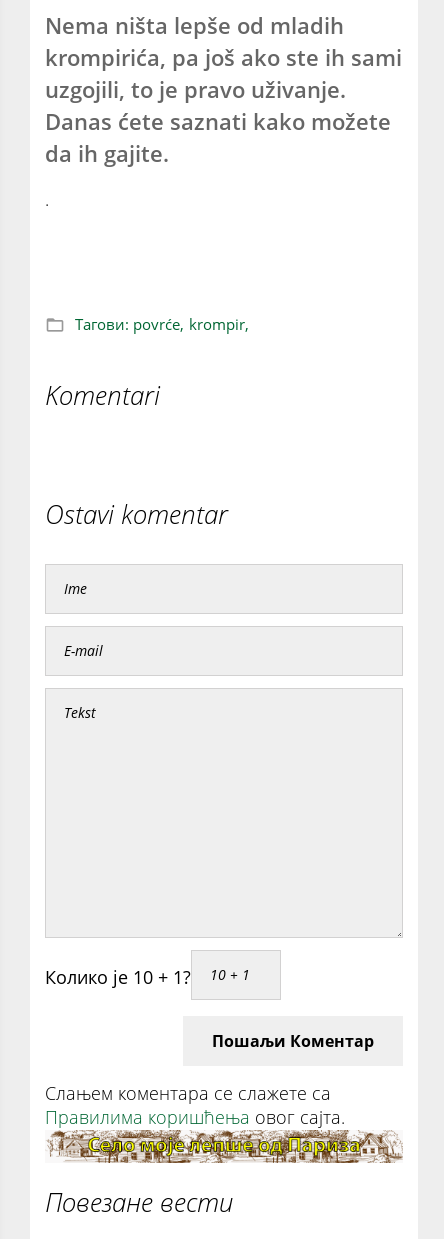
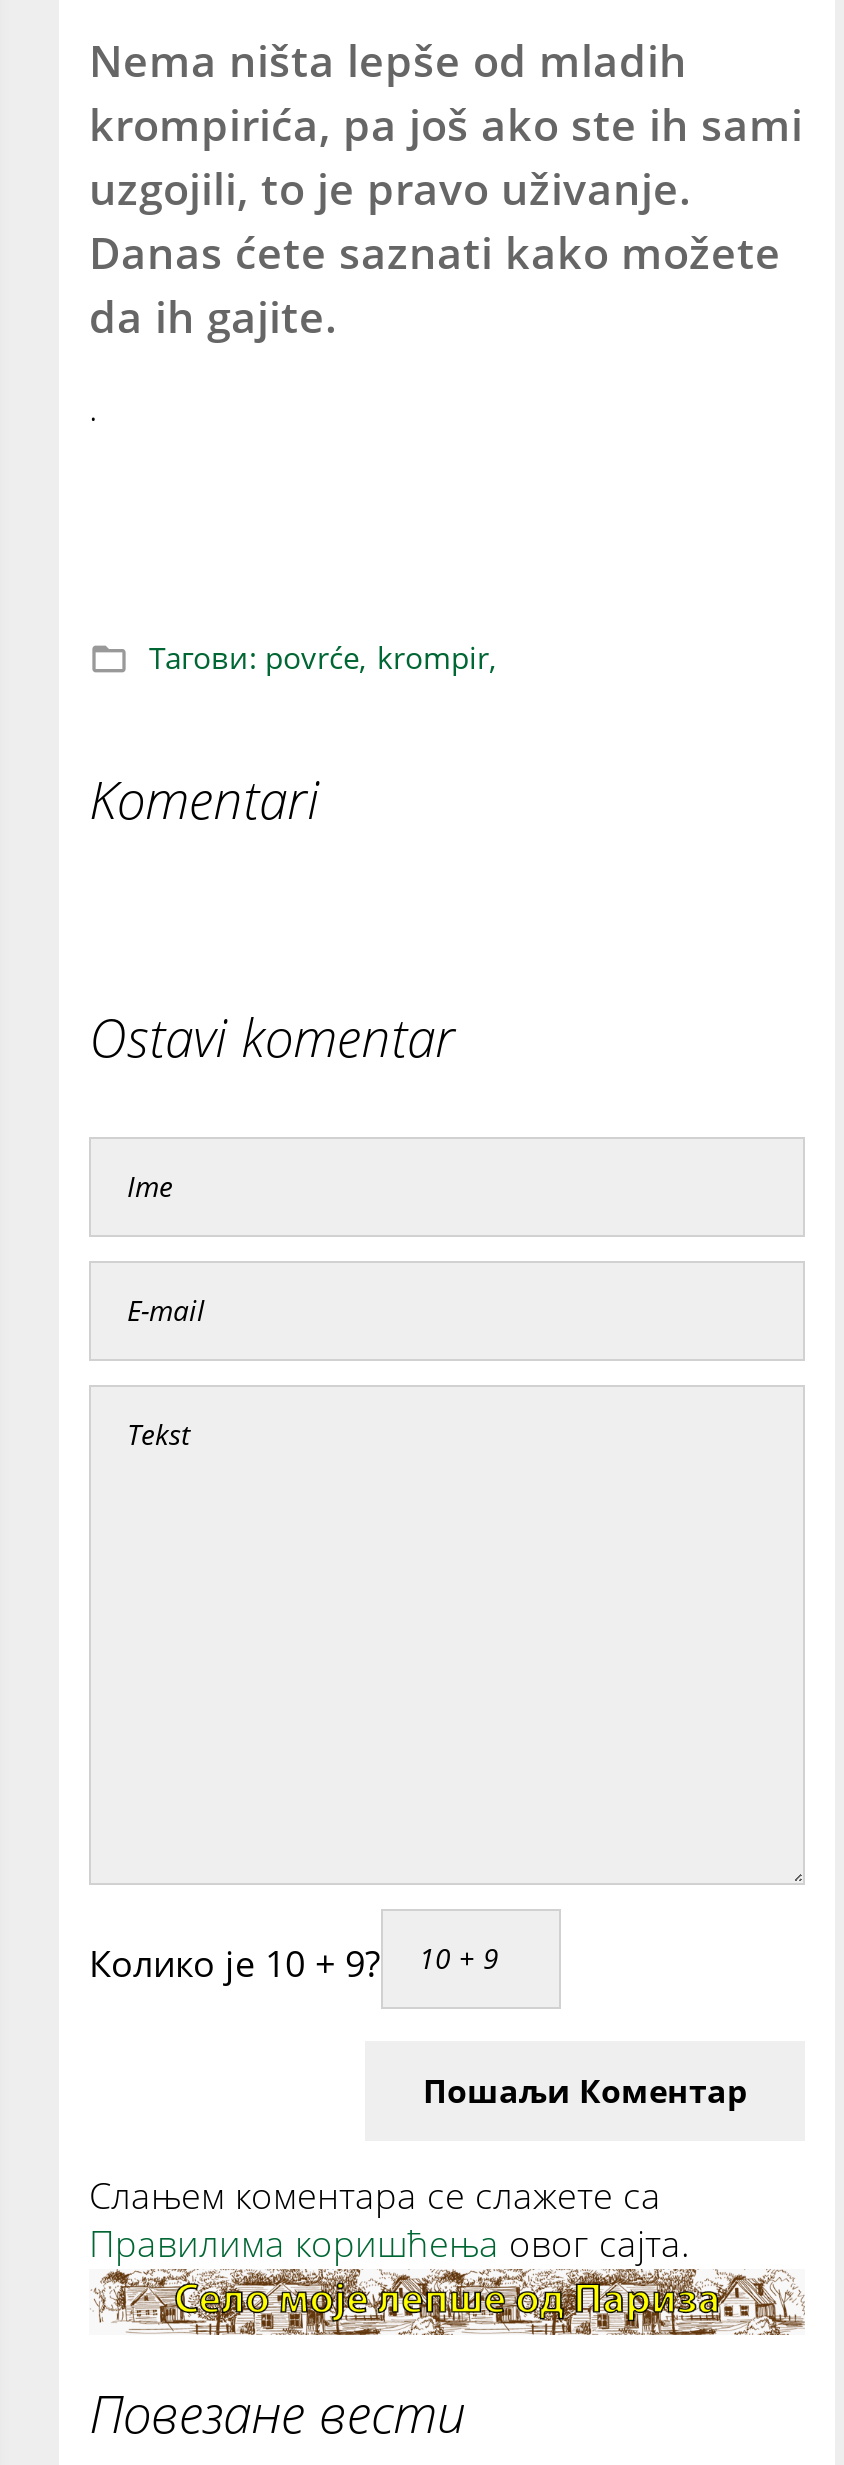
- Колико је 10 + 1?
+ Колико је 10 + 9?
